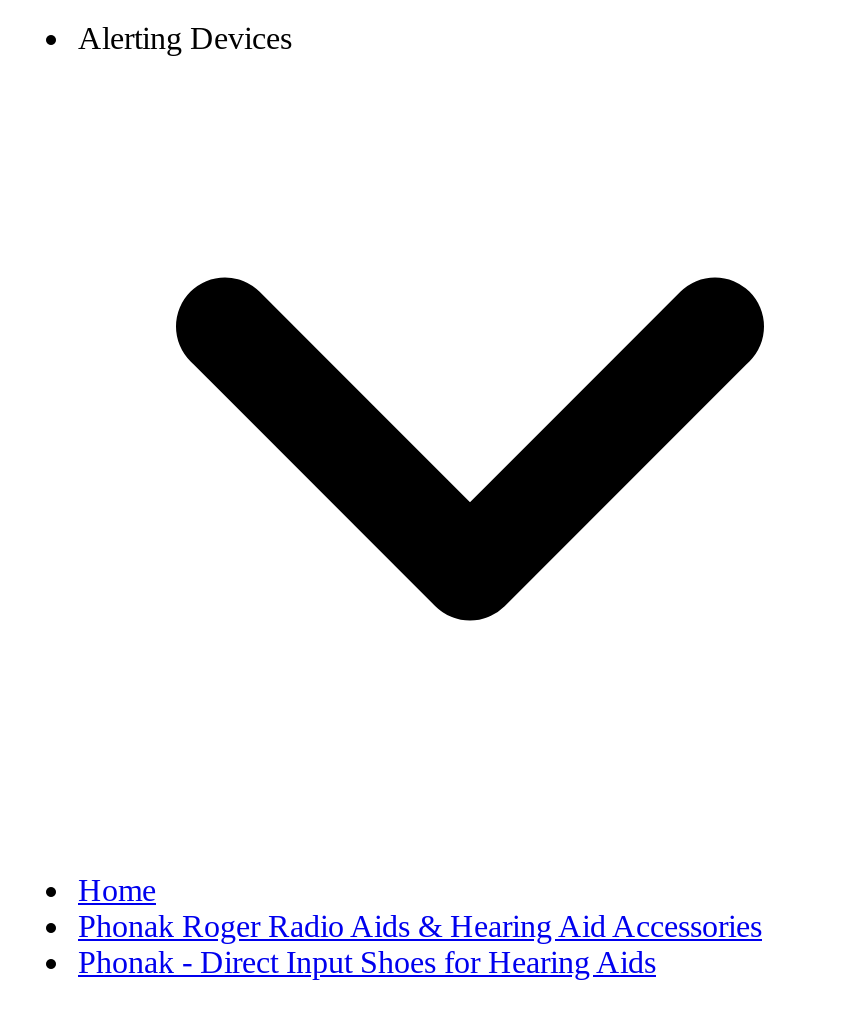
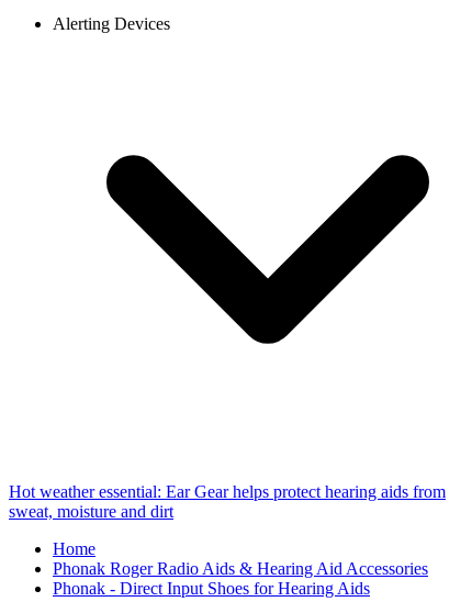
+ Hot weather essential: Ear Gear helps protect hearing aids from
+ sweat, moisture and dirt
